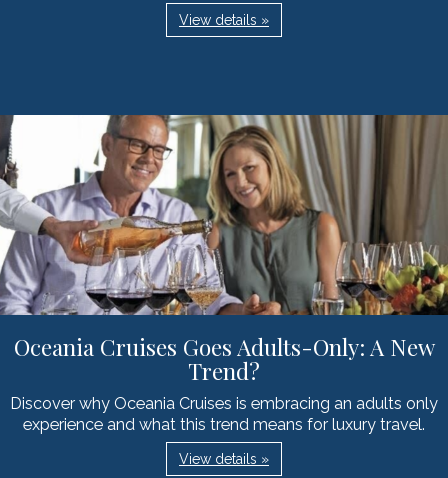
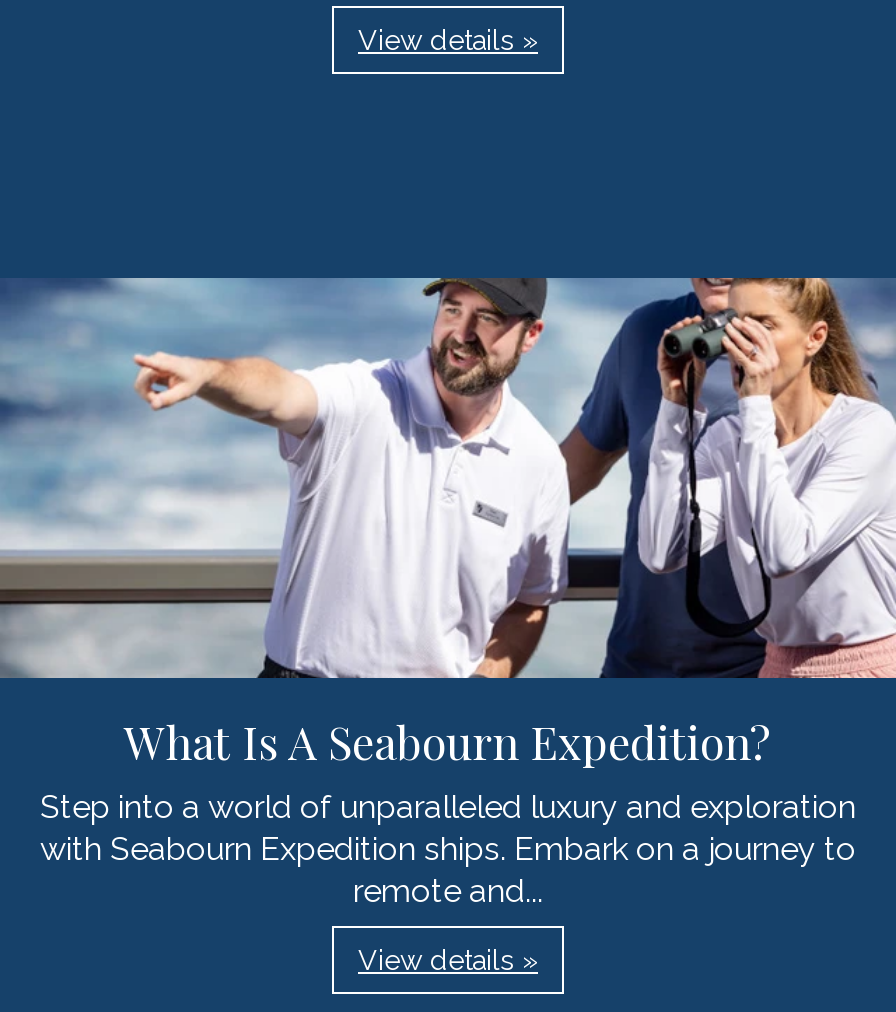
- [image]
- Oceania Cruises Goes Adults-Only: A New
- Trend?
- Discover why Oceania Cruises is embracing an adults only
- experience and what this trend means for luxury travel.
+ [image]
+ What Is A Seabourn Expedition?
+ Step into a world of unparalleled luxury and exploration
+ with Seabourn Expedition ships. Embark on a journey to
+ remote and...
